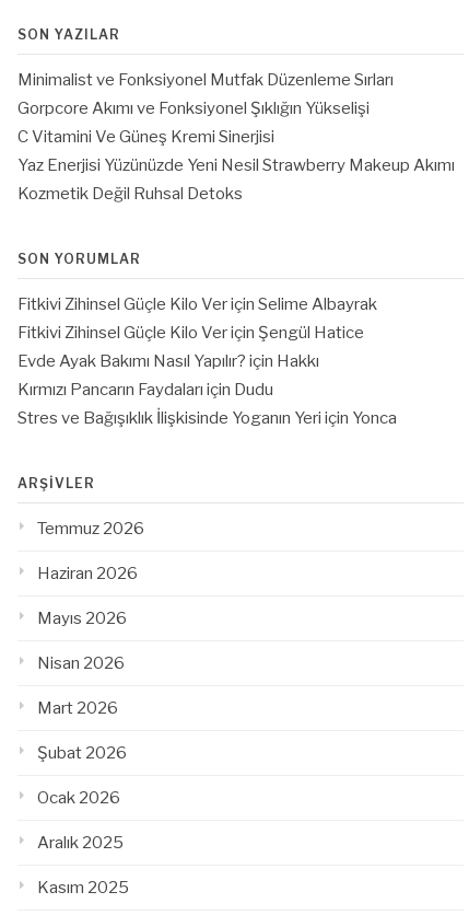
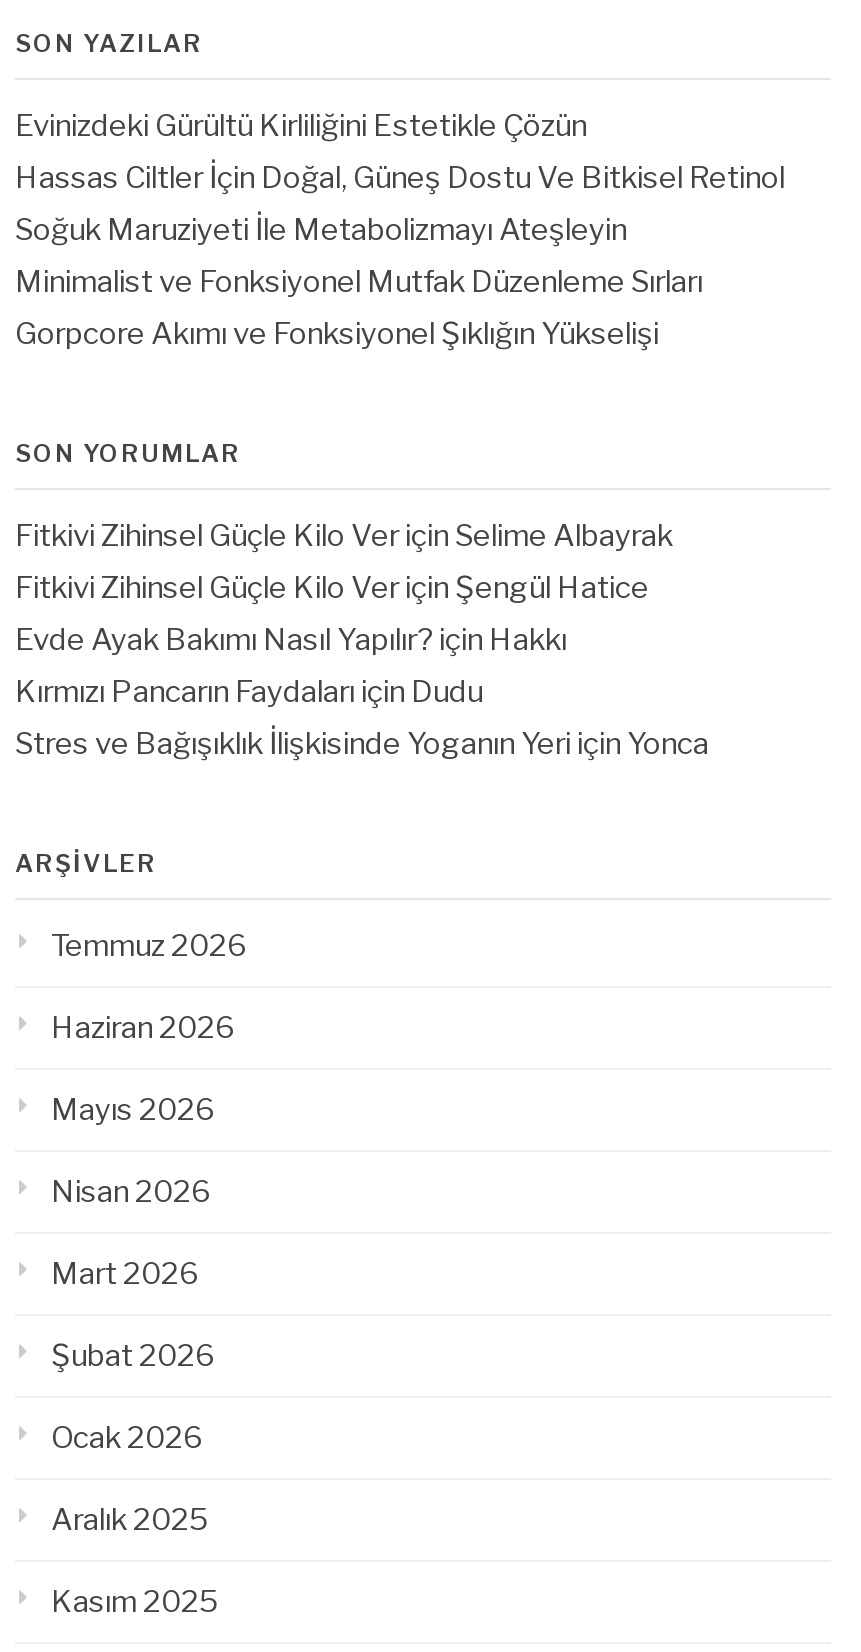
+ Evinizdeki Gürültü Kirliliğini Estetikle Çözün
+ Hassas Ciltler İçin Doğal, Güneş Dostu Ve Bitkisel Retinol
+ Soğuk Maruziyeti İle Metabolizmayı Ateşleyin

moved down: Minimalist ve Fonksiyonel Mutfak Düzenleme Sırları | Gorpcore Akımı ve Fonksiyonel Şıklığın Yükselişi

- C Vitamini Ve Güneş Kremi Sinerjisi
- Yaz Enerjisi Yüzünüzde Yeni Nesil Strawberry Makeup Akımı
- Kozmetik Değil Ruhsal Detoks
